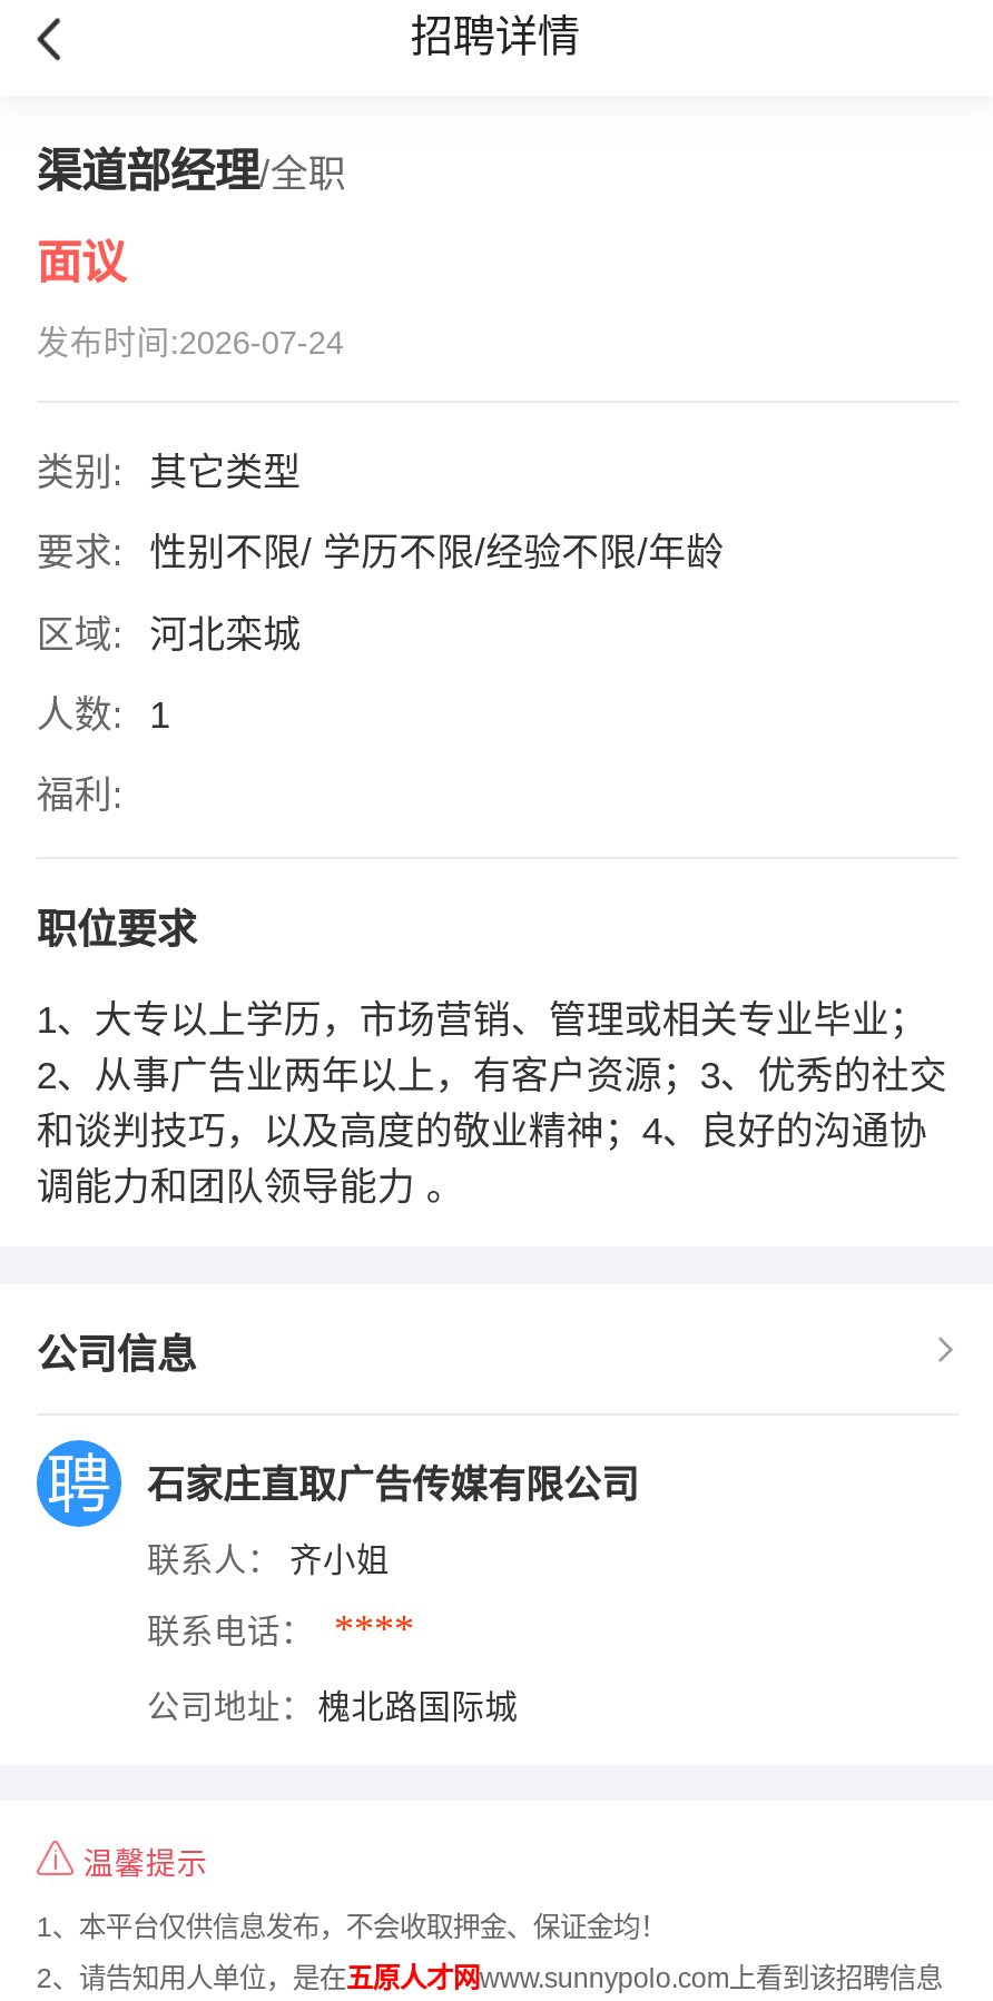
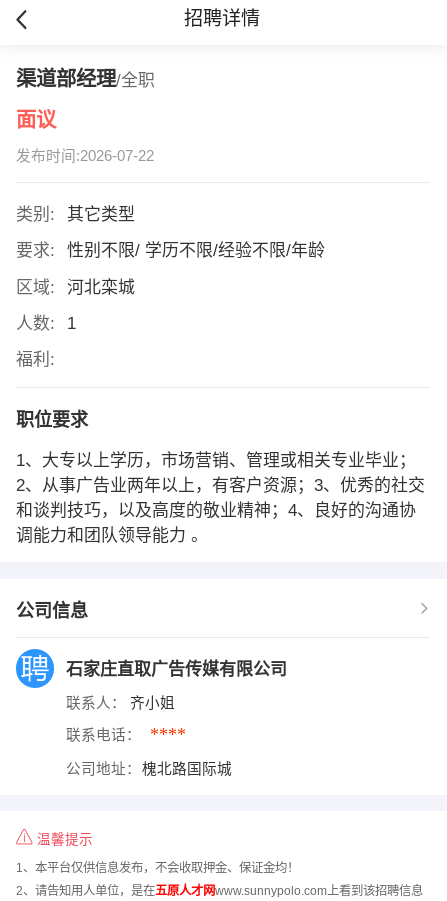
- 发布时间:2026-07-24
+ 发布时间:2026-07-22
